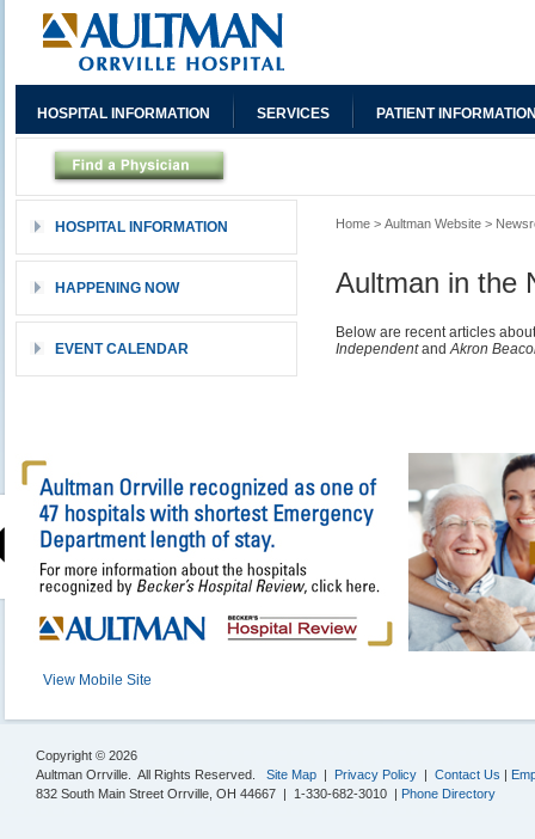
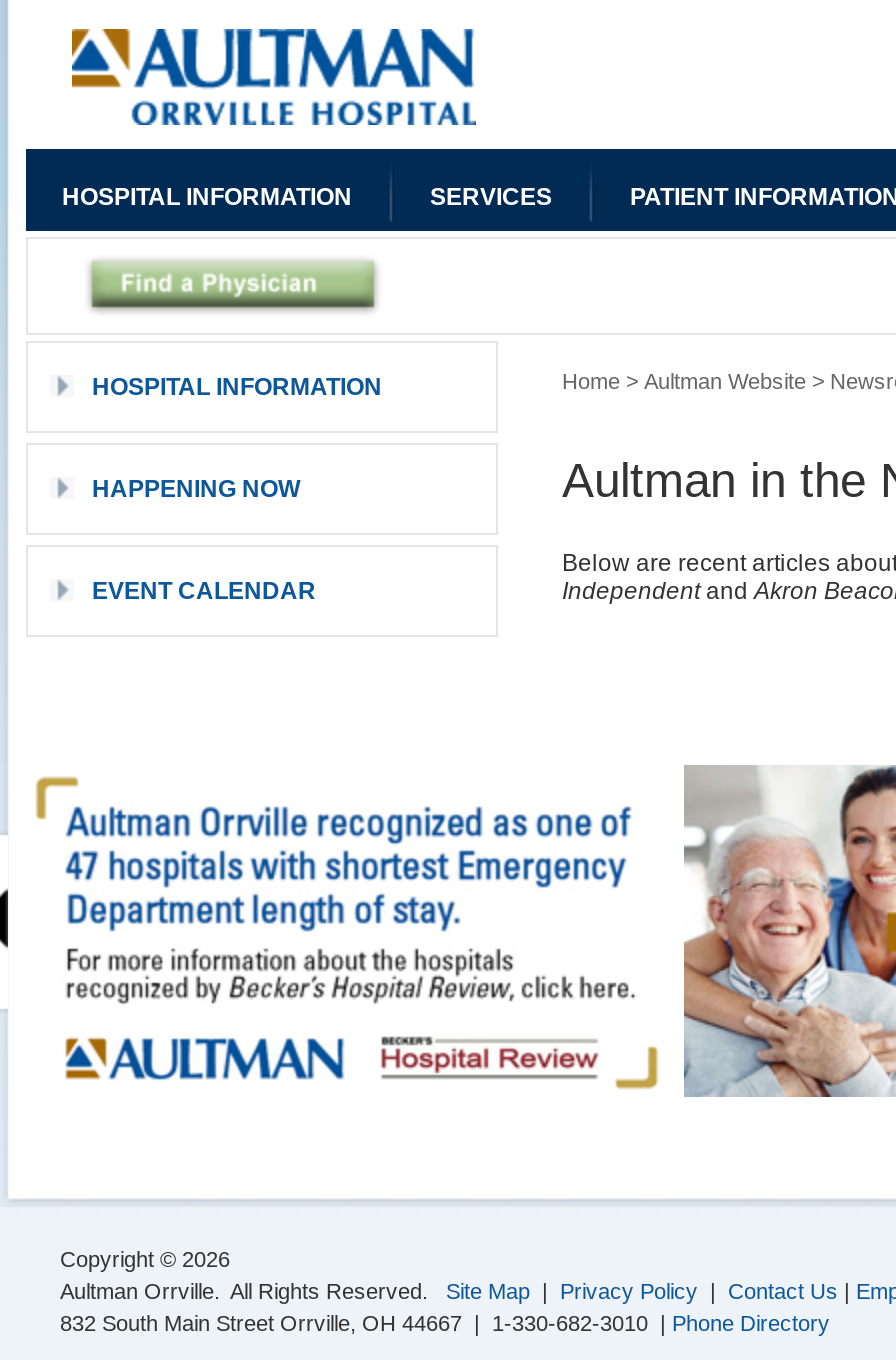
- View Mobile Site
